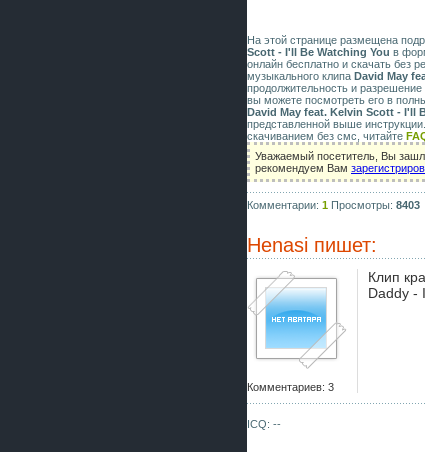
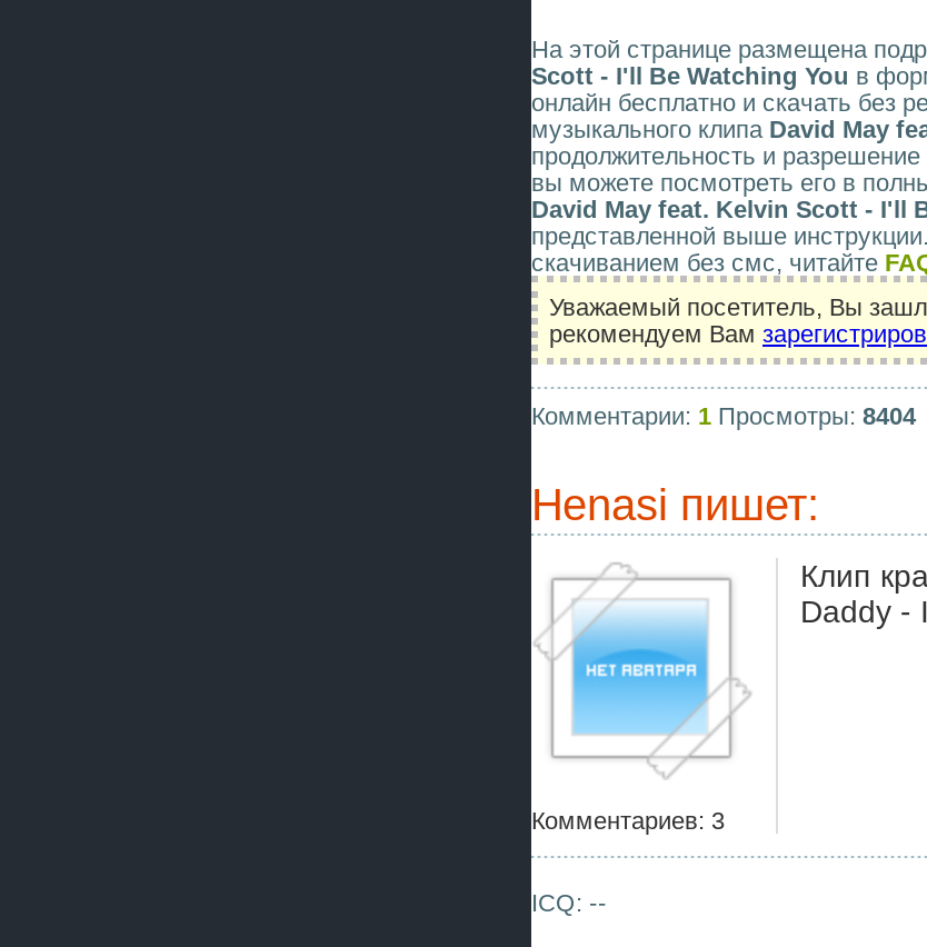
- Комментарии: 1 Просмотры: 8403
+ Комментарии: 1 Просмотры: 8404
